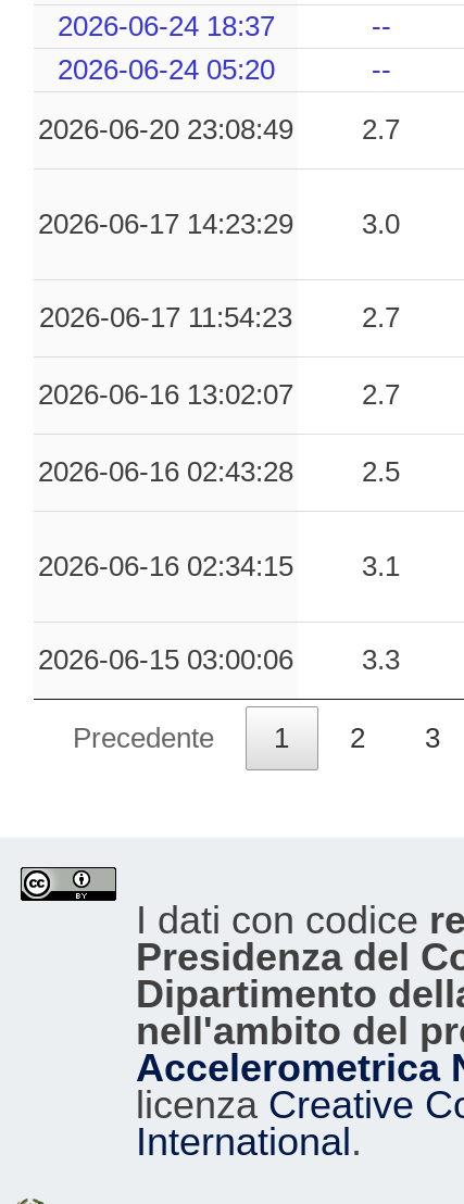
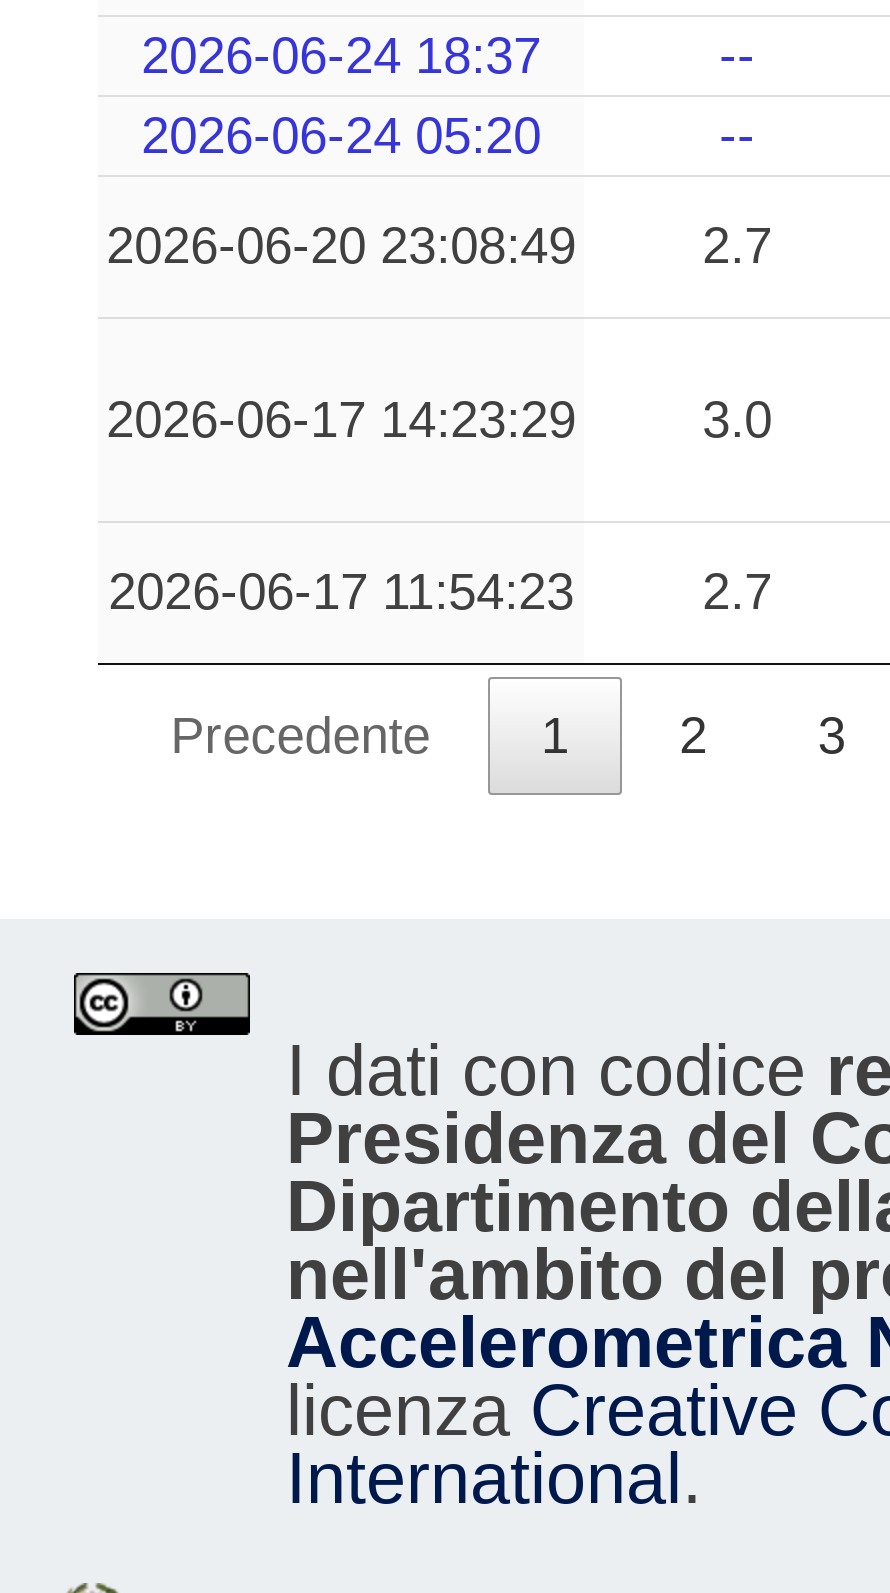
- 2026-06-16 13:02:07
- 2.7
- 2026-06-16 02:43:28
- 2.5
- 2026-06-16 02:34:15
- 3.1
- 2026-06-15 03:00:06
- 3.3
